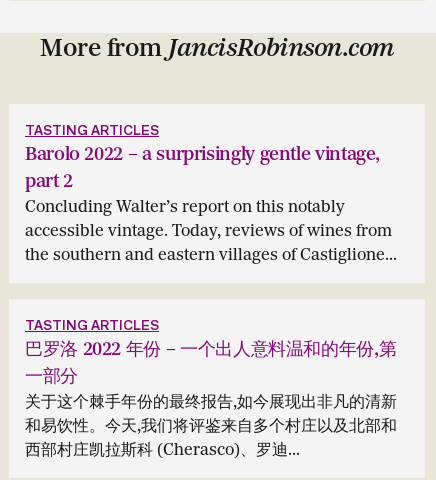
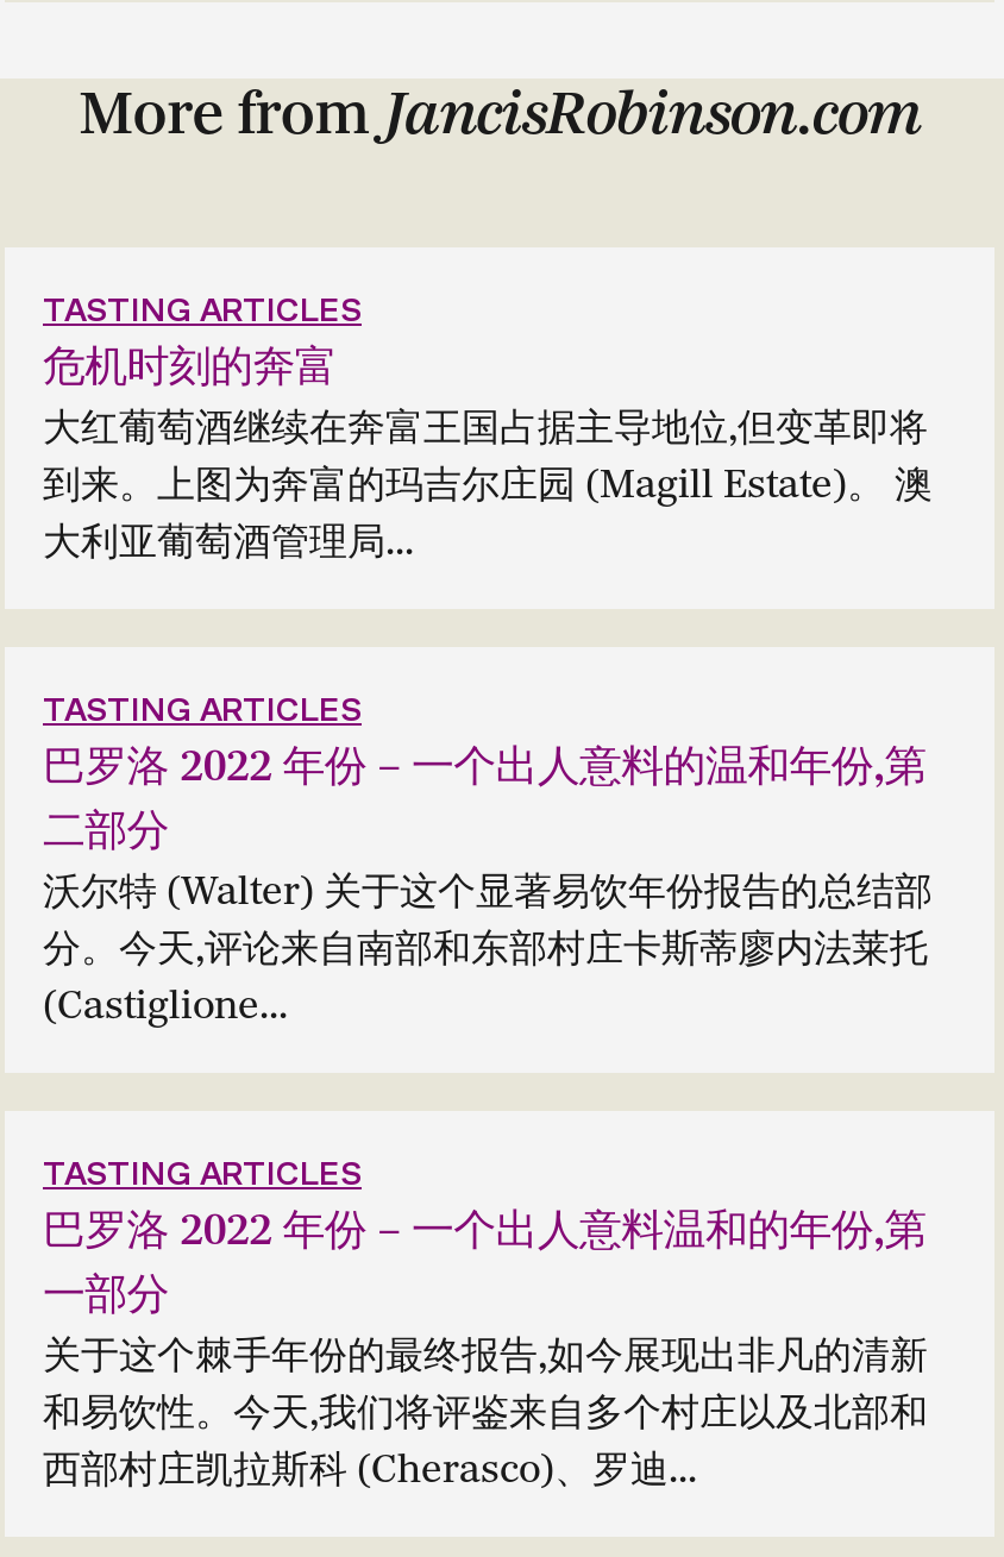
- Barolo 2022 – a surprisingly gentle vintage,
- part 2
- Concluding Walter’s report on this notably
- accessible vintage. Today, reviews of wines from
- the southern and eastern villages of Castiglione...
+ 危机时刻的奔富
+ 大红葡萄酒继续在奔富王国占据主导地位,但变革即将
+ 到来。上图为奔富的玛吉尔庄园 (Magill Estate)。 澳
+ 大利亚葡萄酒管理局...
+ TASTING ARTICLES
+ 巴罗洛 2022 年份 – 一个出人意料的温和年份,第
+ 二部分
+ 沃尔特 (Walter) 关于这个显著易饮年份报告的总结部
+ 分。今天,评论来自南部和东部村庄卡斯蒂廖内法莱托
+ (Castiglione...
